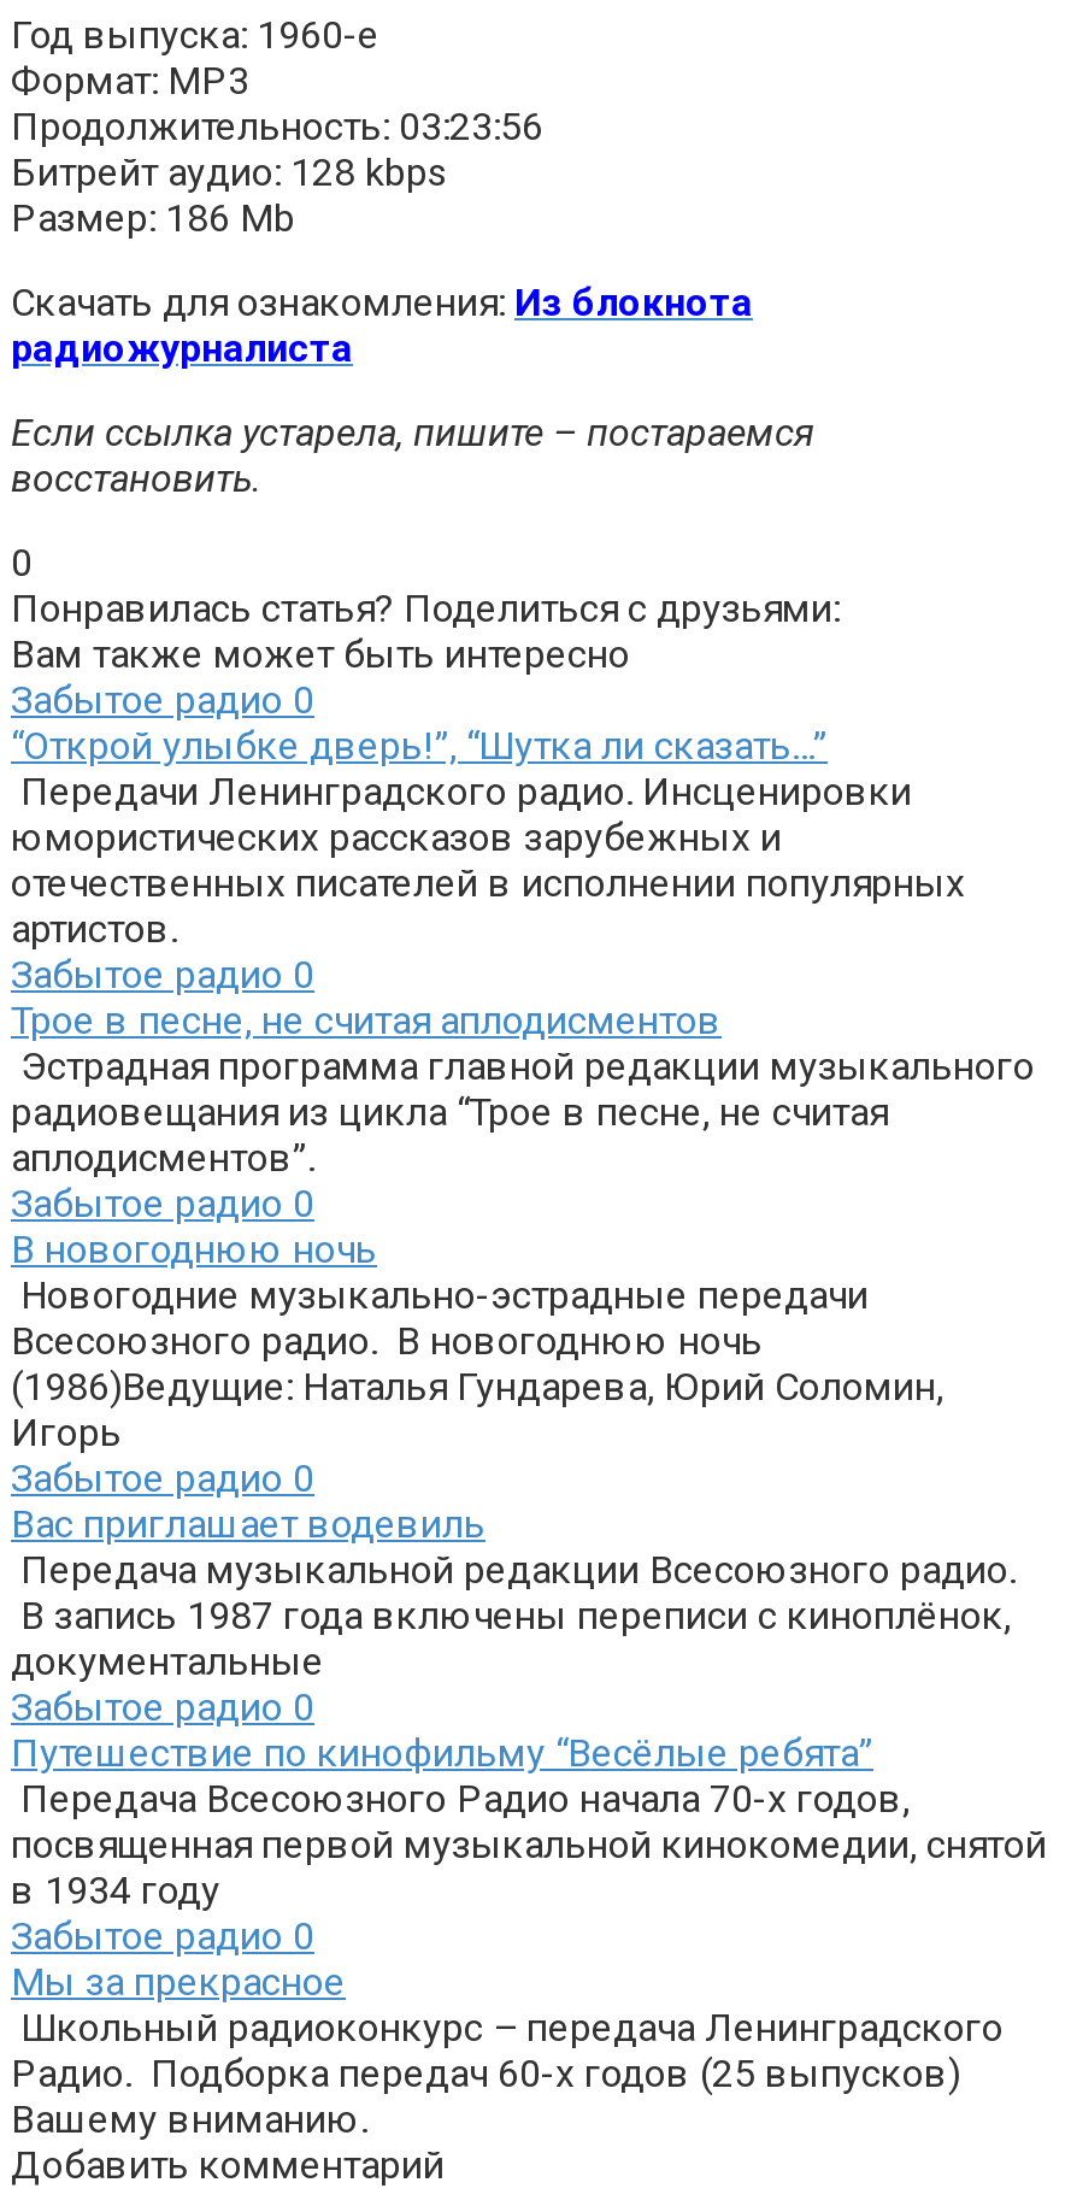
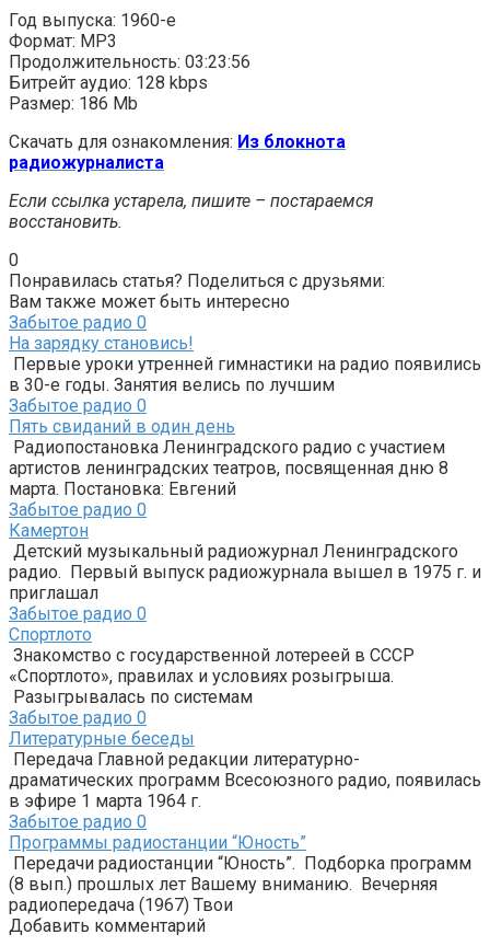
- “Открой улыбке дверь!”, “Шутка ли сказать…”
- Передачи Ленинградского радио. Инсценировки
- юмористических рассказов зарубежных и
- отечественных писателей в исполнении популярных
- артистов.
+ На зарядку становись!
+ Первые уроки утренней гимнастики на радио появились
+ в 30-е годы. Занятия велись по лучшим

- Трое в песне, не считая аплодисментов
- Эстрадная программа главной редакции музыкального
- радиовещания из цикла “Трое в песне, не считая
- аплодисментов”.
+ Пять свиданий в один день
+ Радиопостановка Ленинградского радио с участием
+ артистов ленинградских театров, посвященная дню 8
+ марта. Постановка: Евгений

- В новогоднюю ночь
- Новогодние музыкально-эстрадные передачи
- Всесоюзного радио. В новогоднюю ночь
- (1986)Ведущие: Наталья Гундарева, Юрий Соломин,
- Игорь
+ Камертон
+ Детский музыкальный радиожурнал Ленинградского
+ радио. Первый выпуск радиожурнала вышел в 1975 г. и
+ приглашал

- Вас приглашает водевиль
- Передача музыкальной редакции Всесоюзного радио.
- В запись 1987 года включены переписи с киноплёнок,
- документальные
+ Спортлото
+ Знакомство с государственной лотереей в СССР
+ «Спортлото», правилах и условиях розыгрыша.
+ Разыгрывалась по системам

- Путешествие по кинофильму “Весёлые ребята”
- Передача Всесоюзного Радио начала 70-х годов,
- посвященная первой музыкальной кинокомедии, снятой
- в 1934 году
+ Литературные беседы
+ Передача Главной редакции литературно-
+ драматических программ Всесоюзного радио, появилась
+ в эфире 1 марта 1964 г.

- Мы за прекрасное
- Школьный радиоконкурс – передача Ленинградского
- Радио. Подборка передач 60-х годов (25 выпусков)
- Вашему вниманию.
+ Программы радиостанции “Юность”
+ Передачи радиостанции “Юность”. Подборка программ
+ (8 вып.) прошлых лет Вашему вниманию. Вечерняя
+ радиопередача (1967) Твои
